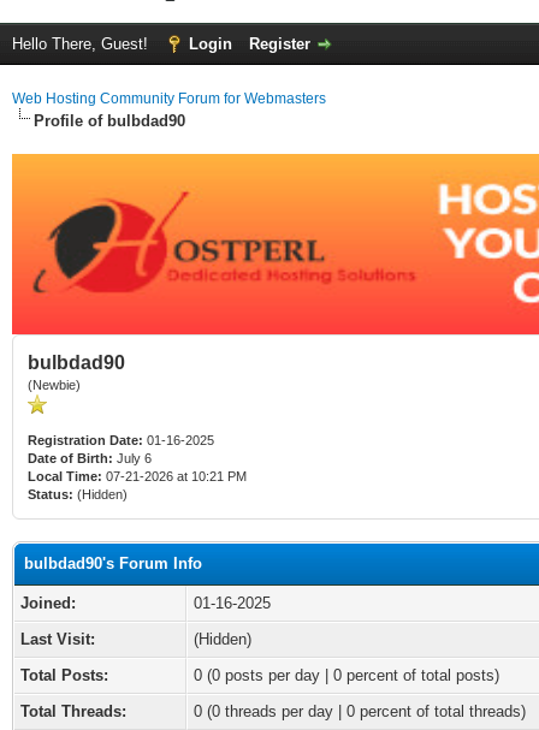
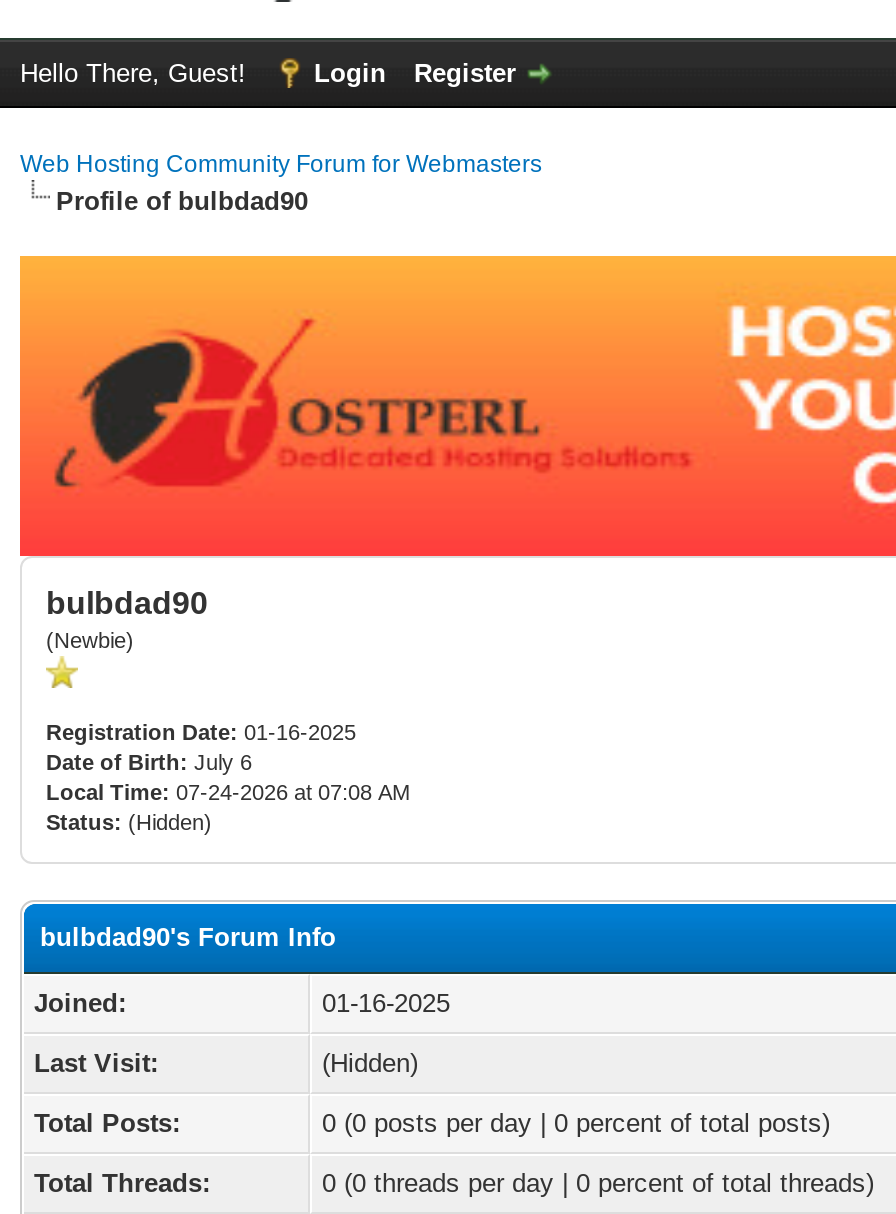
- Local Time: 07-21-2026 at 10:21 PM
+ Local Time: 07-24-2026 at 07:08 AM
